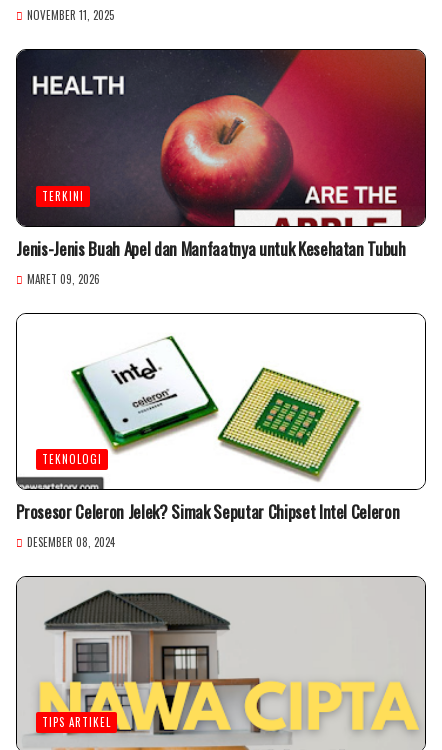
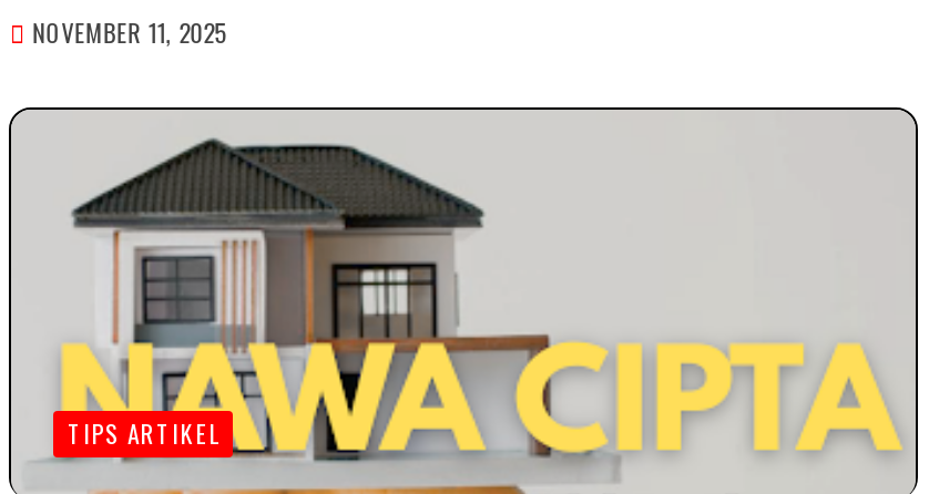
- [image]
- TERKINI
- Jenis-Jenis Buah Apel dan Manfaatnya untuk Kesehatan Tubuh
- MARET 09, 2026

- [image]
- TEKNOLOGI
- Prosesor Celeron Jelek? Simak Seputar Chipset Intel Celeron
- DESEMBER 08, 2024
